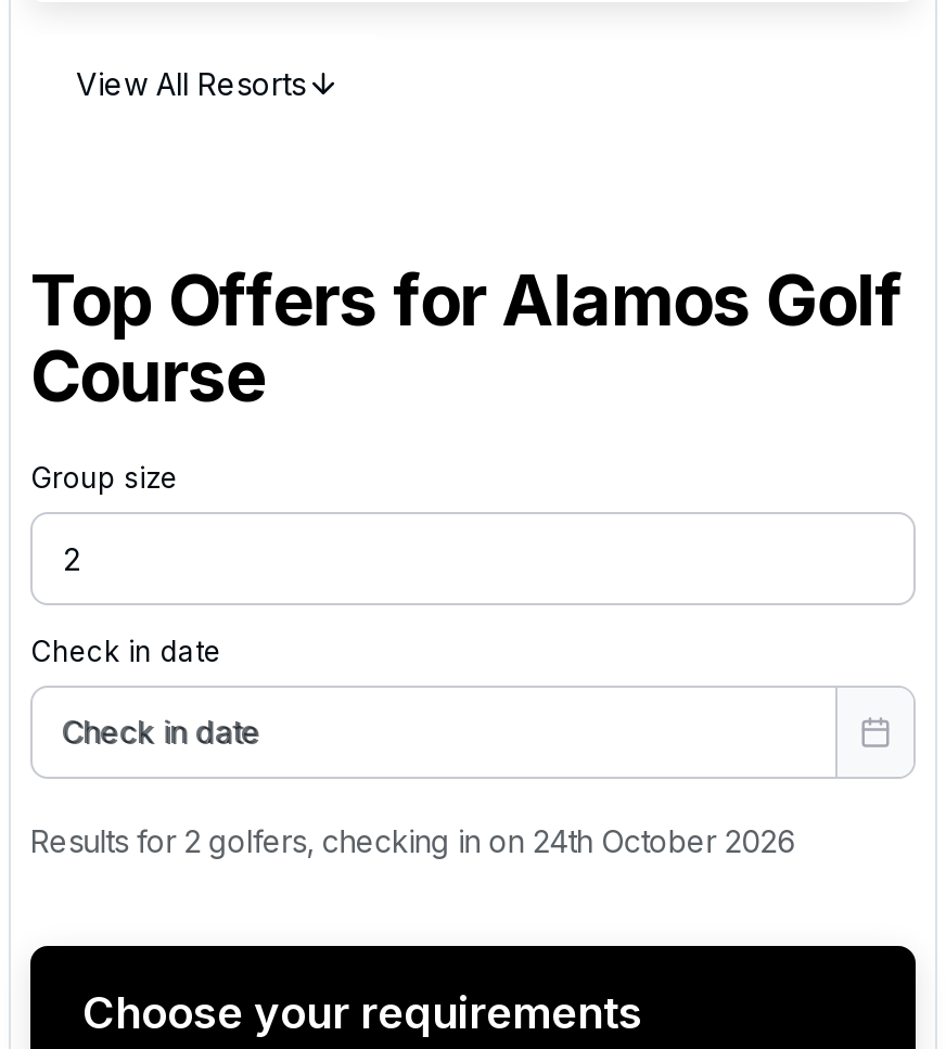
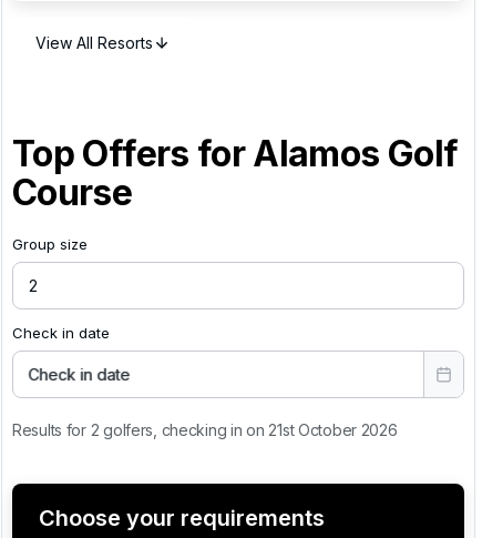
- Results for 2 golfers, checking in on 24th October 2026
+ Results for 2 golfers, checking in on 21st October 2026
